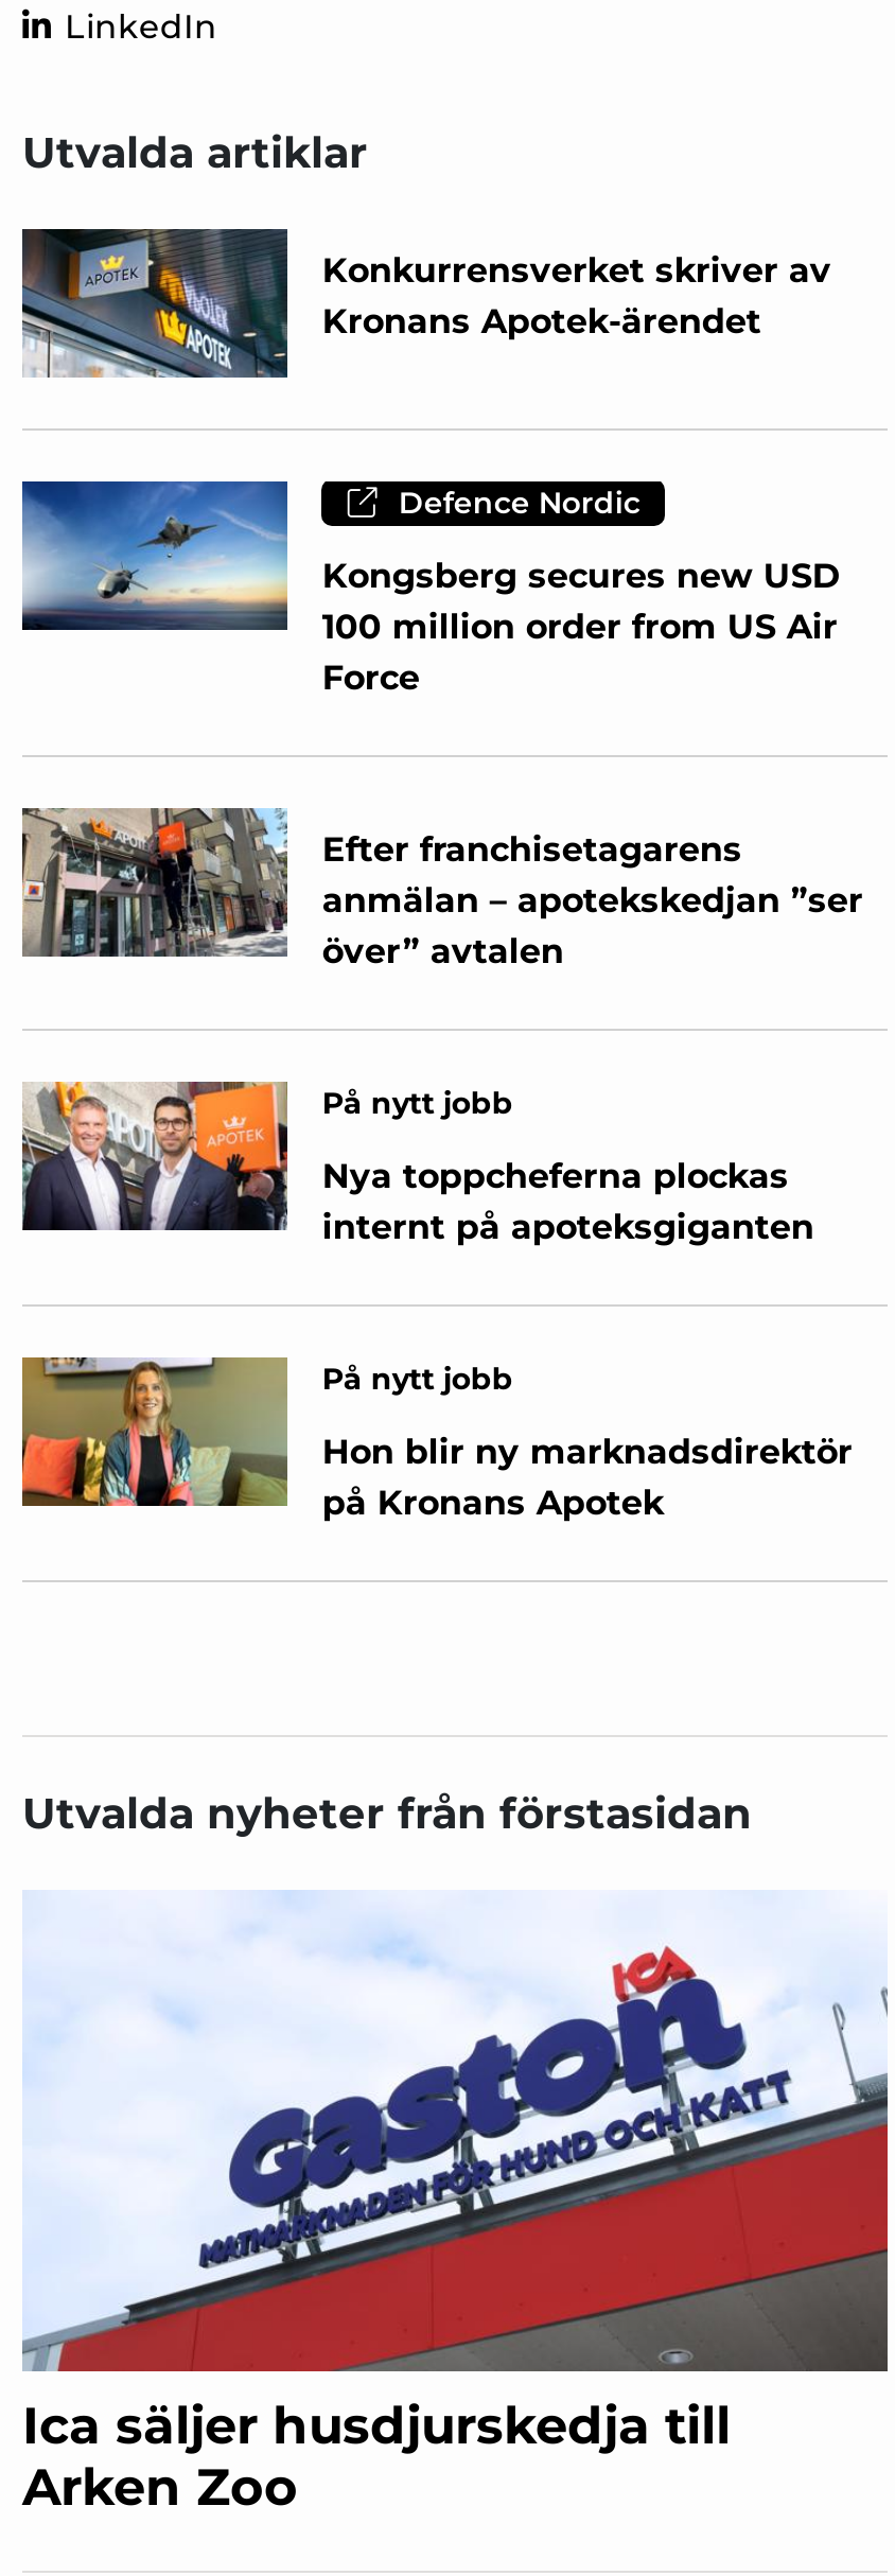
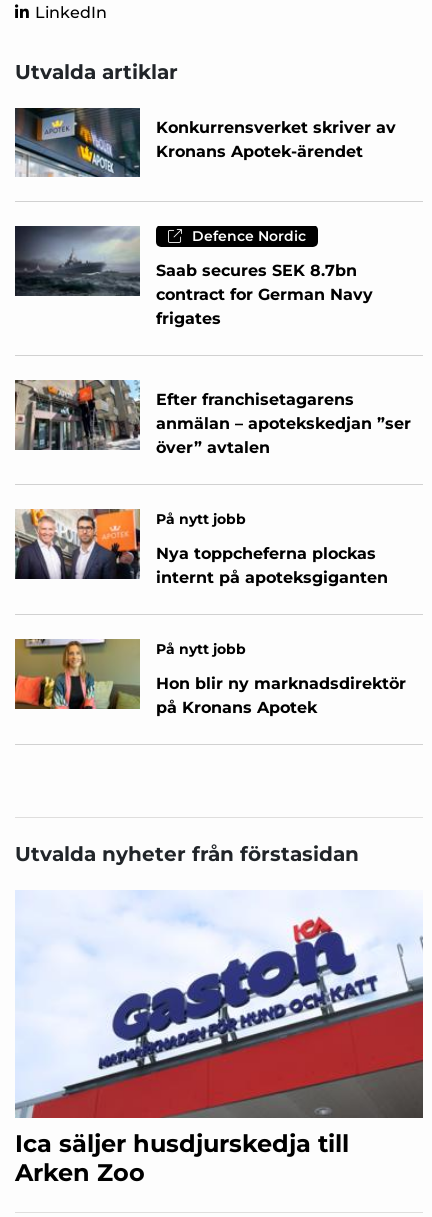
- [image]
- Kongsberg secures new USD
- 100 million order from US Air
- Force
+ [image]
+ Saab secures SEK 8.7bn
+ contract for German Navy
+ frigates
